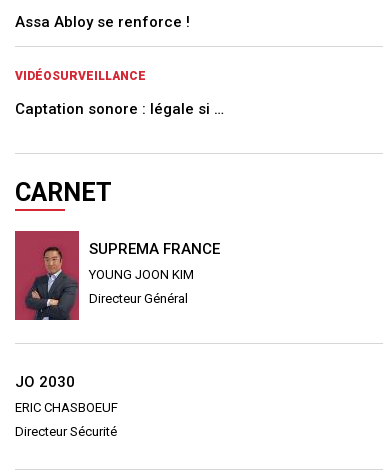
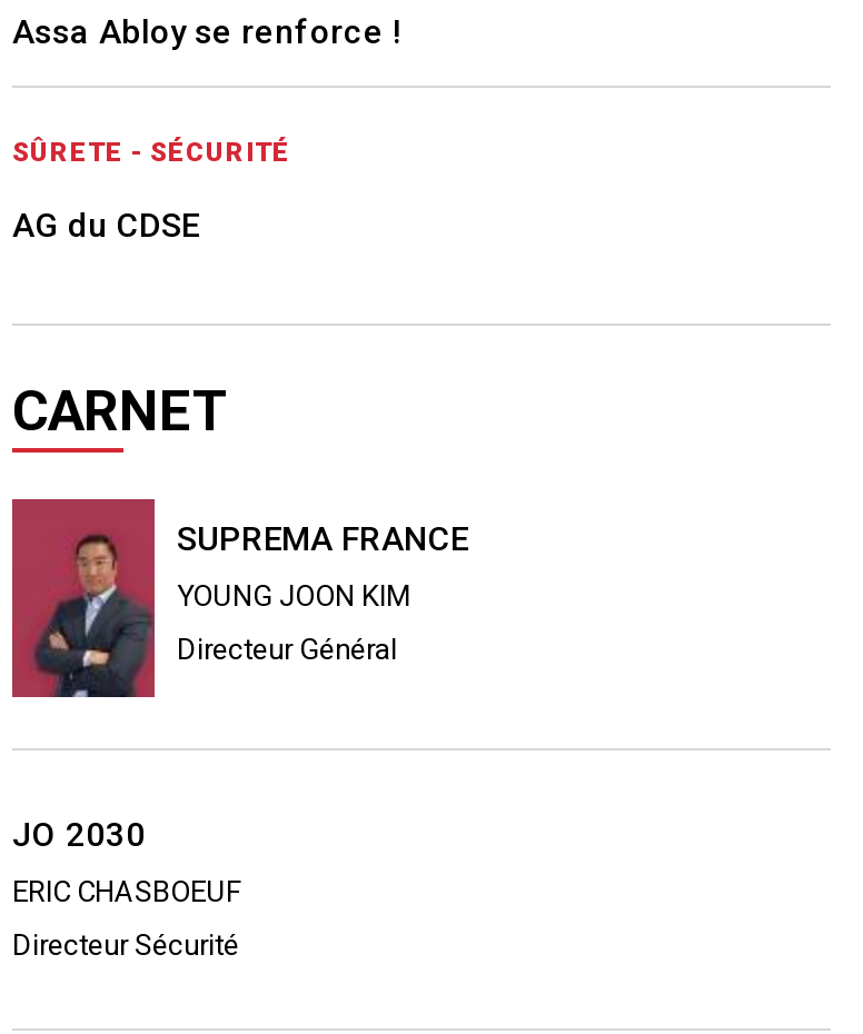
- VIDÉOSURVEILLANCE
+ SÛRETE - SÉCURITÉ

- Captation sonore : légale si …
+ AG du CDSE
